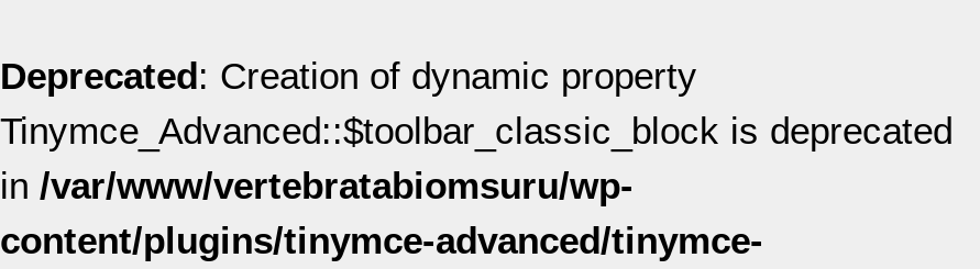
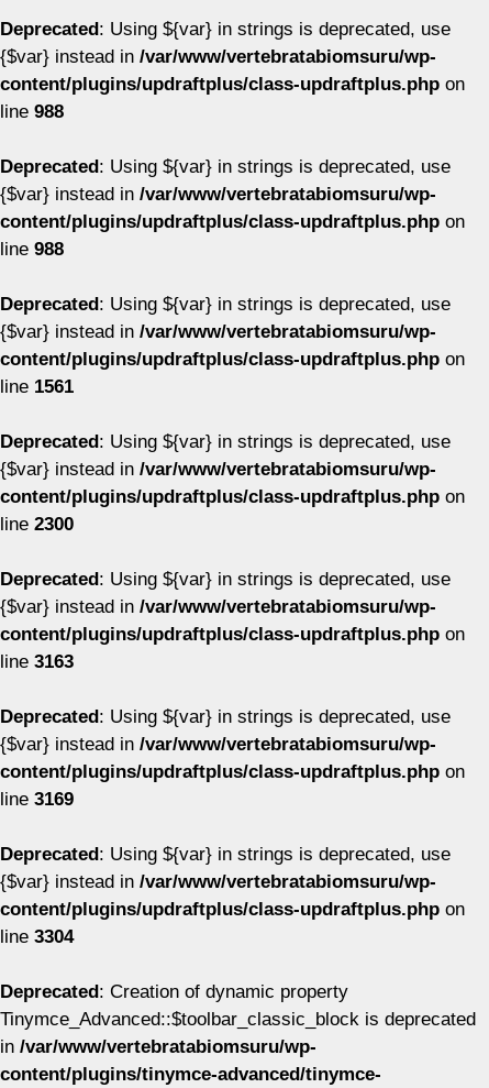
+ Deprecated: Using ${var} in strings is deprecated, use
+ {$var} instead in /var/www/vertebratabiomsuru/wp-
+ content/plugins/updraftplus/class-updraftplus.php on
+ line 988
+ Deprecated: Using ${var} in strings is deprecated, use
+ {$var} instead in /var/www/vertebratabiomsuru/wp-
+ content/plugins/updraftplus/class-updraftplus.php on
+ line 988
+ Deprecated: Using ${var} in strings is deprecated, use
+ {$var} instead in /var/www/vertebratabiomsuru/wp-
+ content/plugins/updraftplus/class-updraftplus.php on
+ line 1561
+ Deprecated: Using ${var} in strings is deprecated, use
+ {$var} instead in /var/www/vertebratabiomsuru/wp-
+ content/plugins/updraftplus/class-updraftplus.php on
+ line 2300
+ Deprecated: Using ${var} in strings is deprecated, use
+ {$var} instead in /var/www/vertebratabiomsuru/wp-
+ content/plugins/updraftplus/class-updraftplus.php on
+ line 3163
+ Deprecated: Using ${var} in strings is deprecated, use
+ {$var} instead in /var/www/vertebratabiomsuru/wp-
+ content/plugins/updraftplus/class-updraftplus.php on
+ line 3169
+ Deprecated: Using ${var} in strings is deprecated, use
+ {$var} instead in /var/www/vertebratabiomsuru/wp-
+ content/plugins/updraftplus/class-updraftplus.php on
+ line 3304
